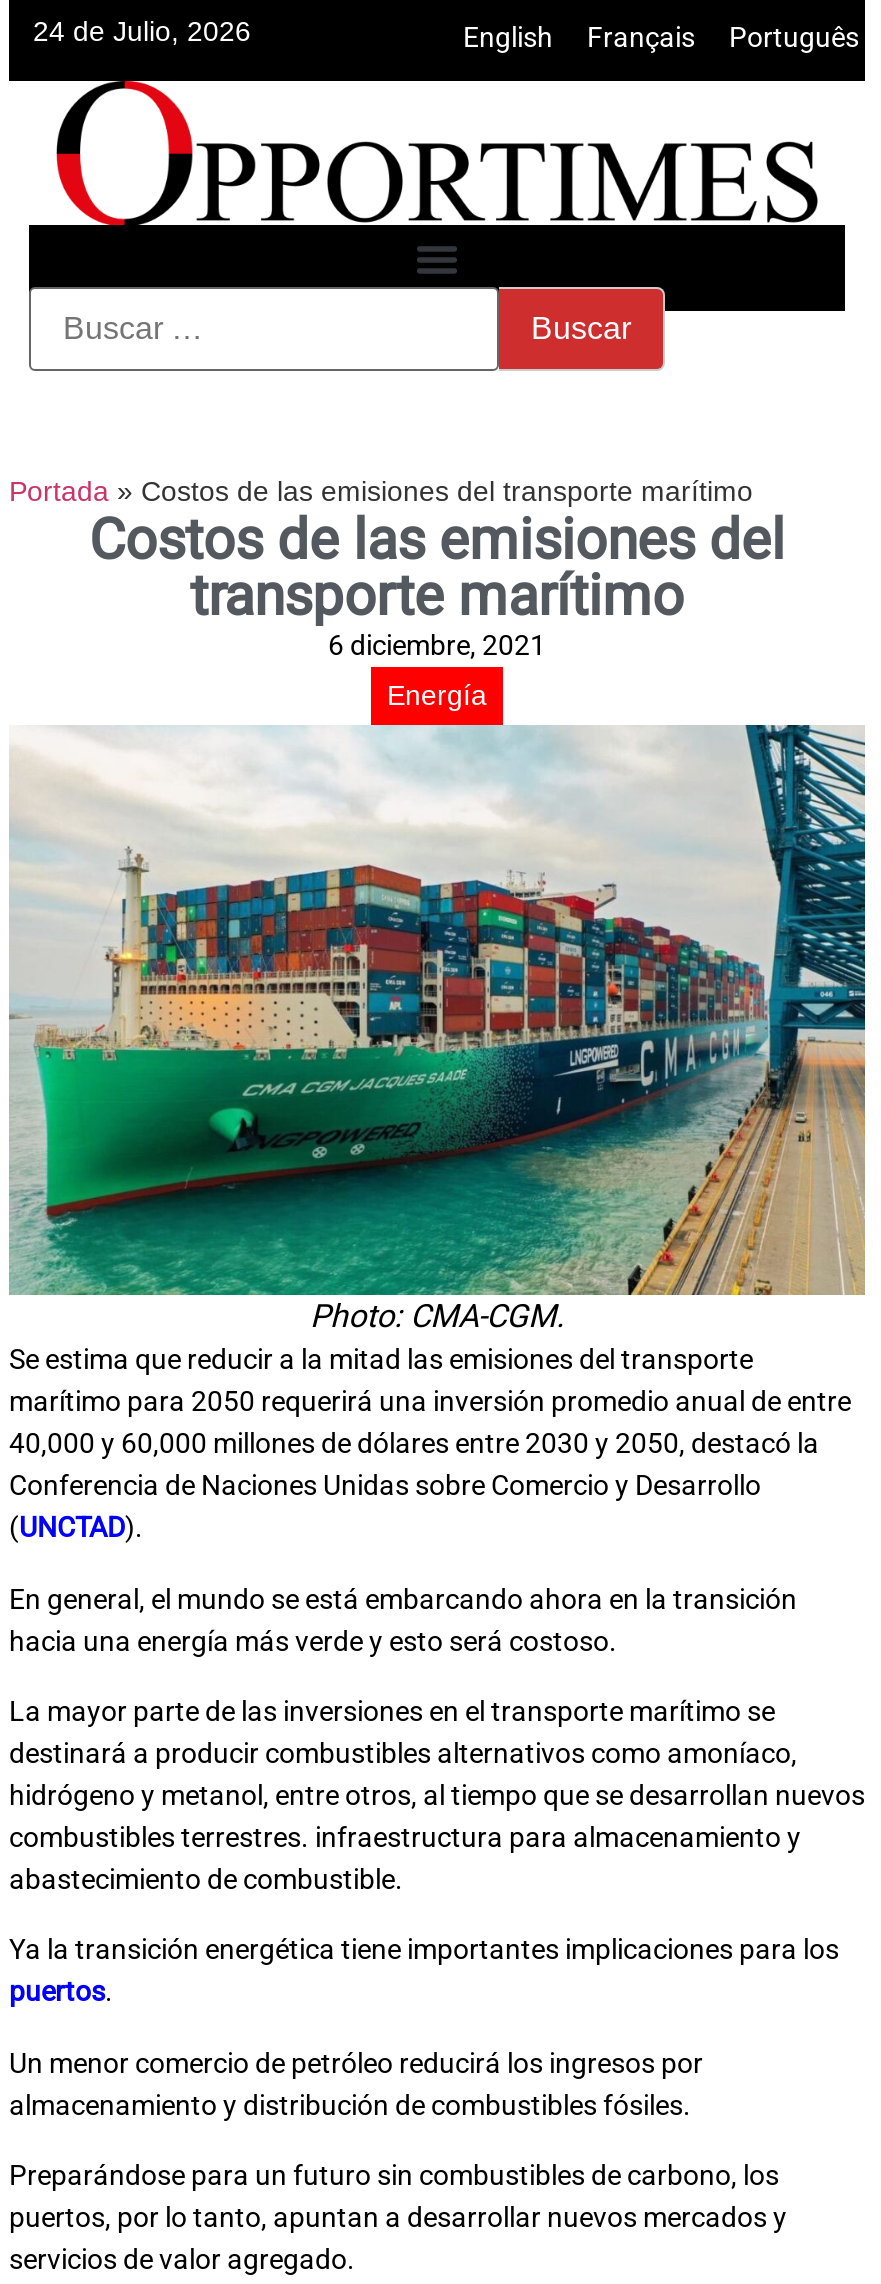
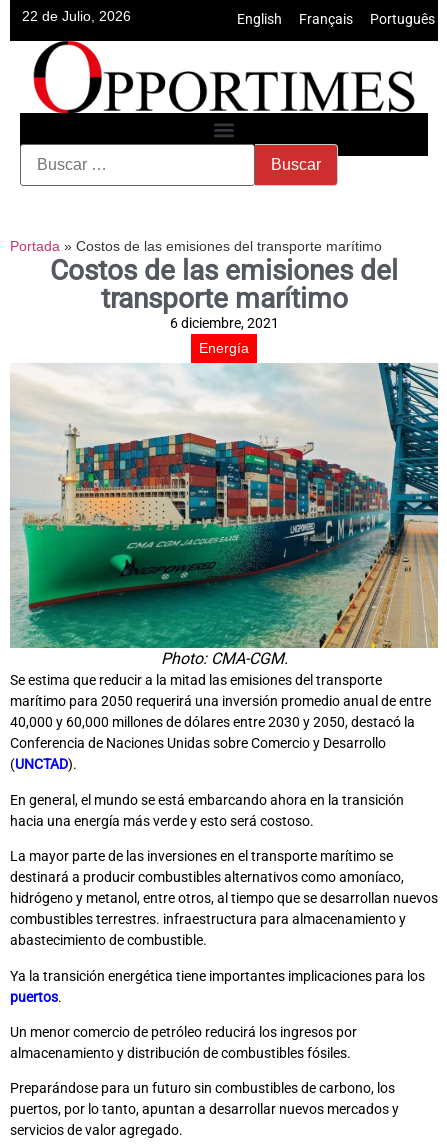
- 24 de Julio, 2026
+ 22 de Julio, 2026
